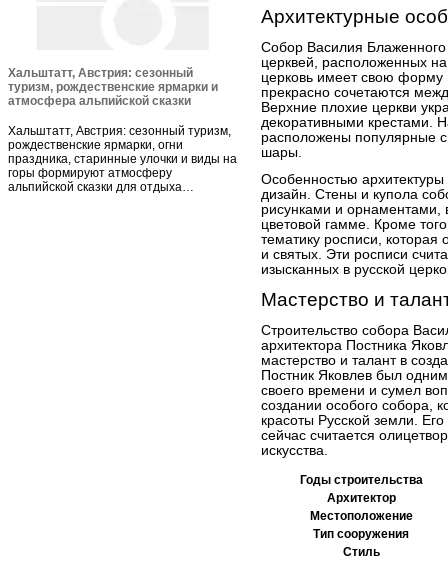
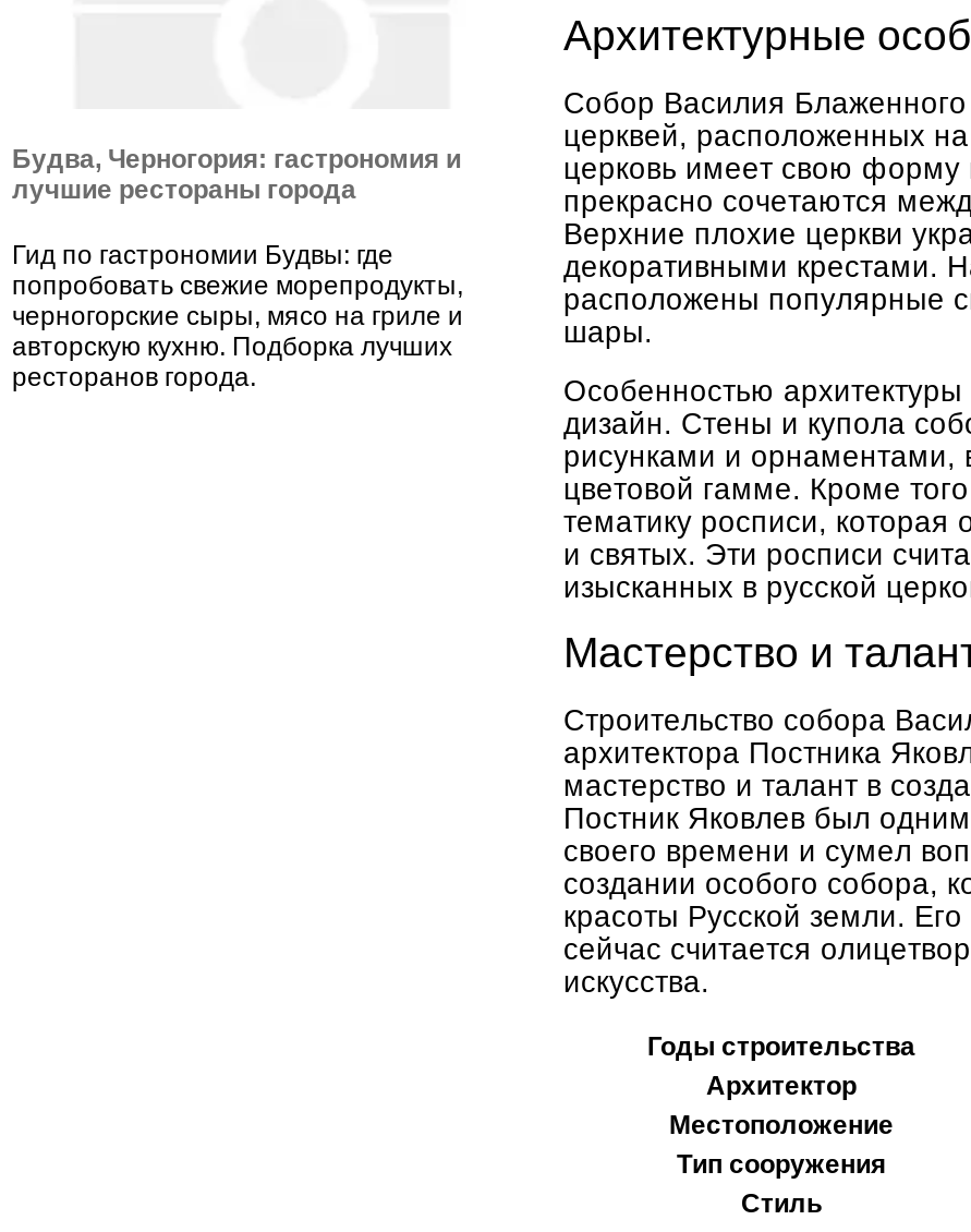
- Хальштатт, Австрия: сезонный
- туризм, рождественские ярмарки и
- атмосфера альпийской сказки
+ Будва, Черногория: гастрономия и
+ лучшие рестораны города

- Хальштатт, Австрия: сезонный туризм,
- рождественские ярмарки, огни
- праздника, старинные улочки и виды на
- горы формируют атмосферу
- альпийской сказки для отдыха…
+ Гид по гастрономии Будвы: где
+ попробовать свежие морепродукты,
+ черногорские сыры, мясо на гриле и
+ авторскую кухню. Подборка лучших
+ ресторанов города.
